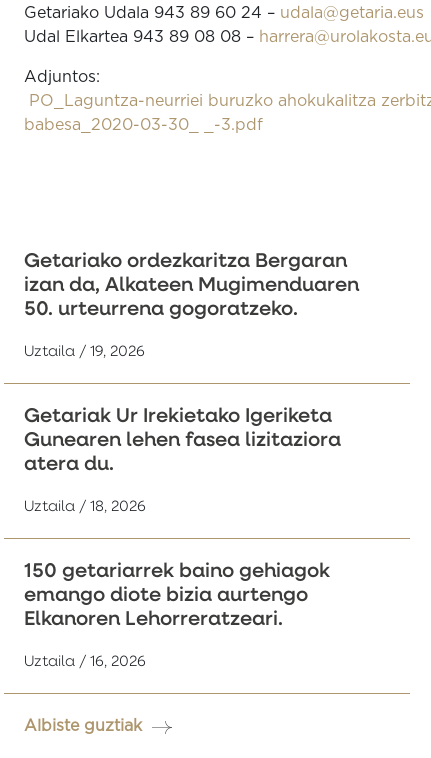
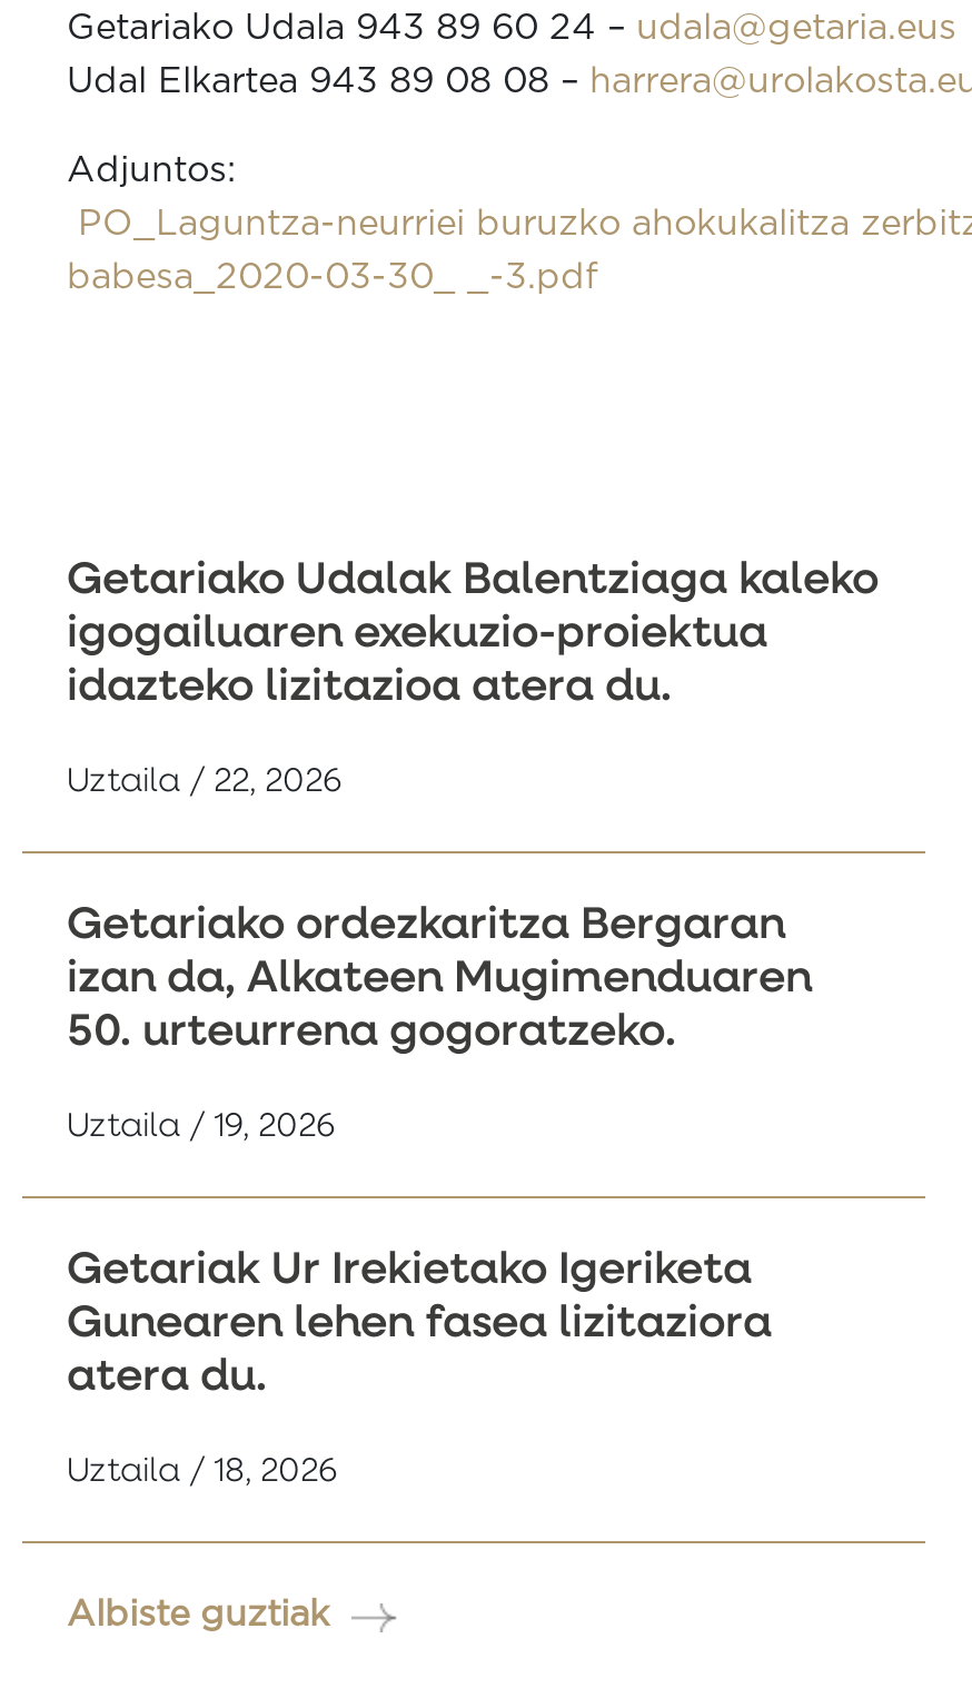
+ Getariako Udalak Balentziaga kaleko
+ igogailuaren exekuzio-proiektua
+ idazteko lizitazioa atera du.
+ Uztaila / 22, 2026

moved down: Getariako ordezkaritza Bergaran | izan da, Alkateen Mugimenduaren | 50. urteurrena gogoratzeko. | Uztaila / 19, 2026 | Getariak Ur Irekietako Igeriketa | Gunearen lehen fasea lizitaziora | atera du. | Uztaila / 18, 2026

- 150 getariarrek baino gehiagok
- emango diote bizia aurtengo
- Elkanoren Lehorreratzeari.
- Uztaila / 16, 2026
